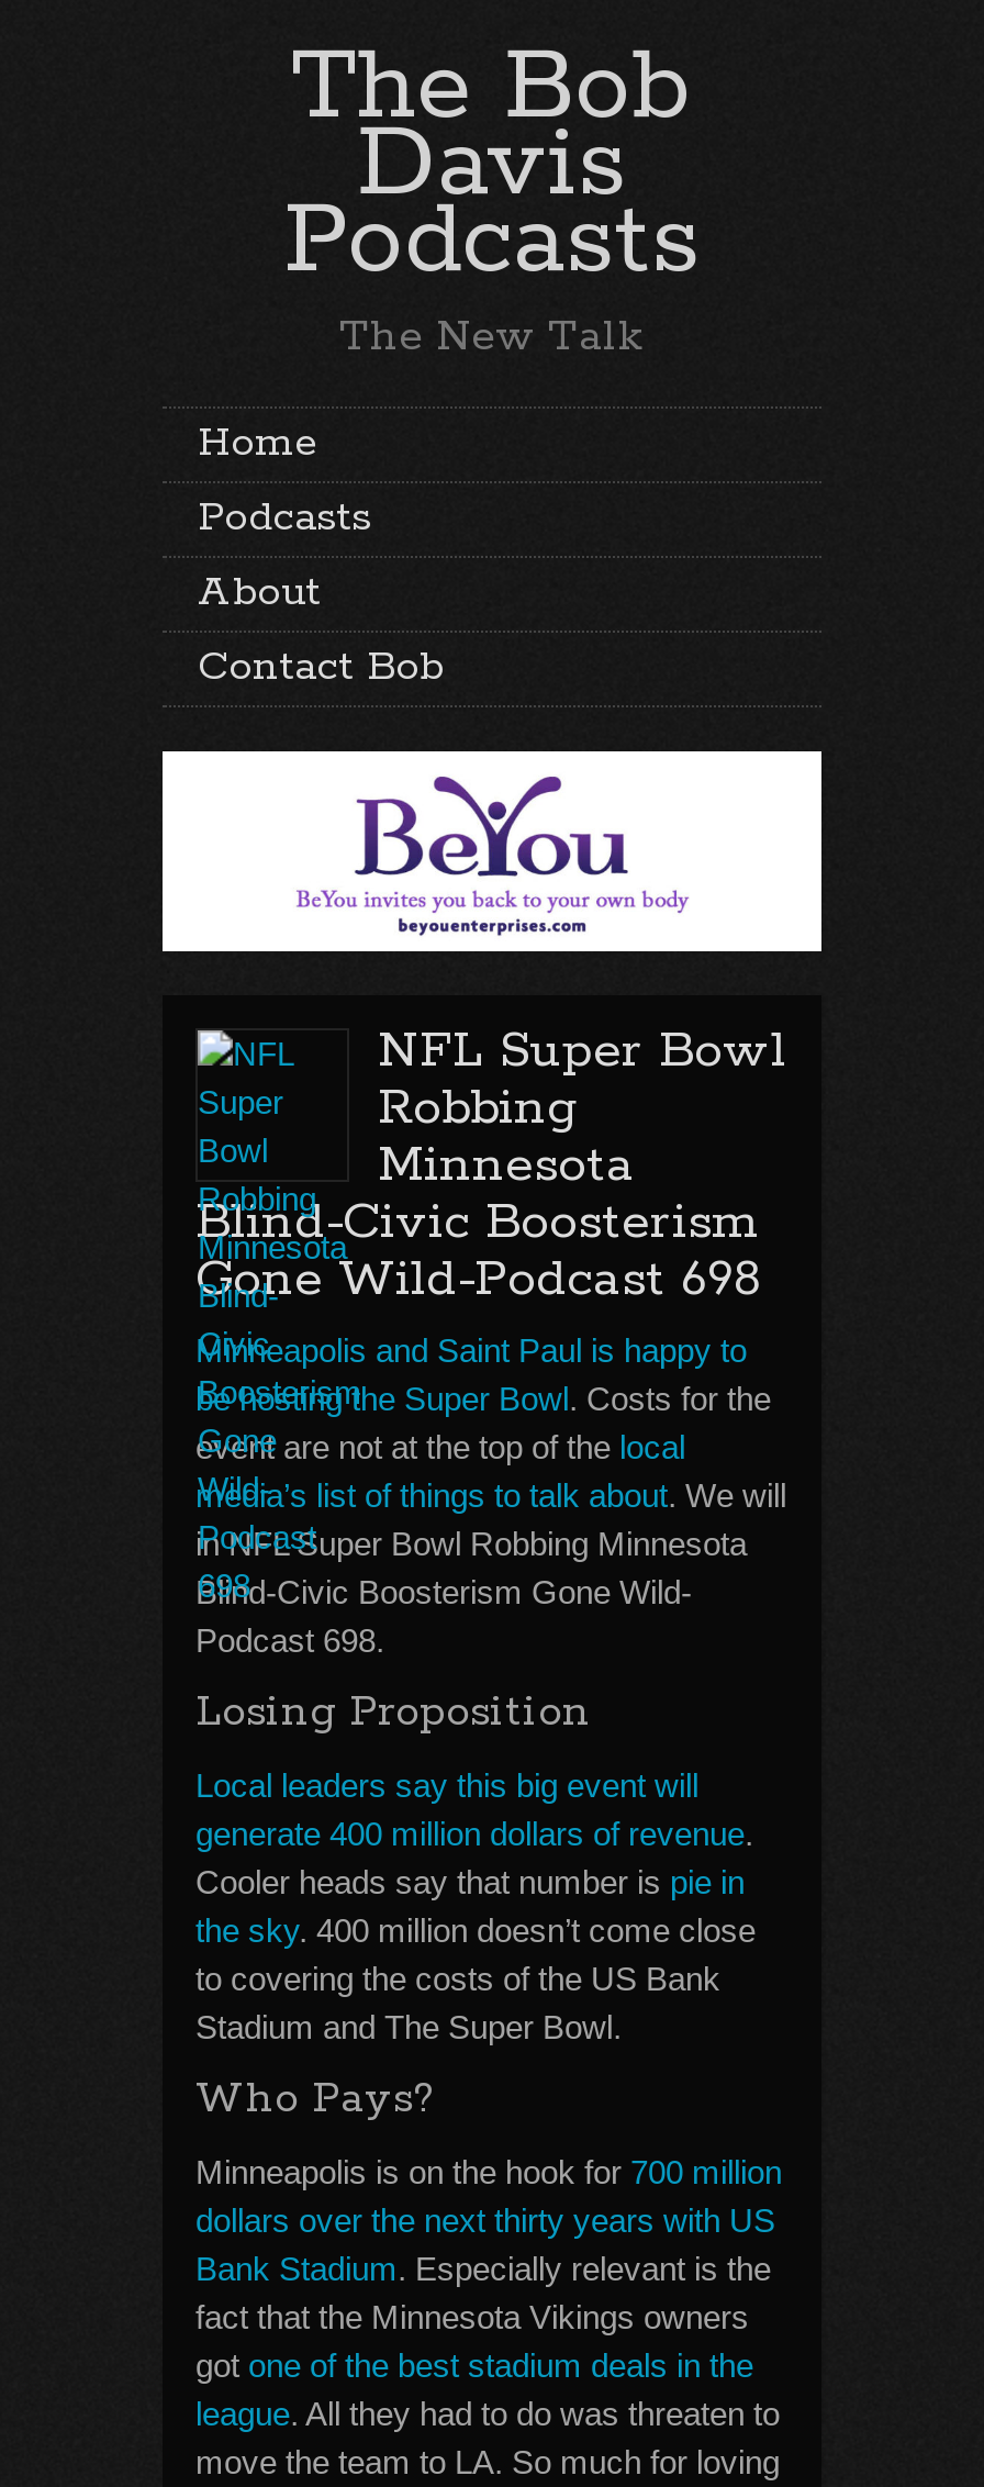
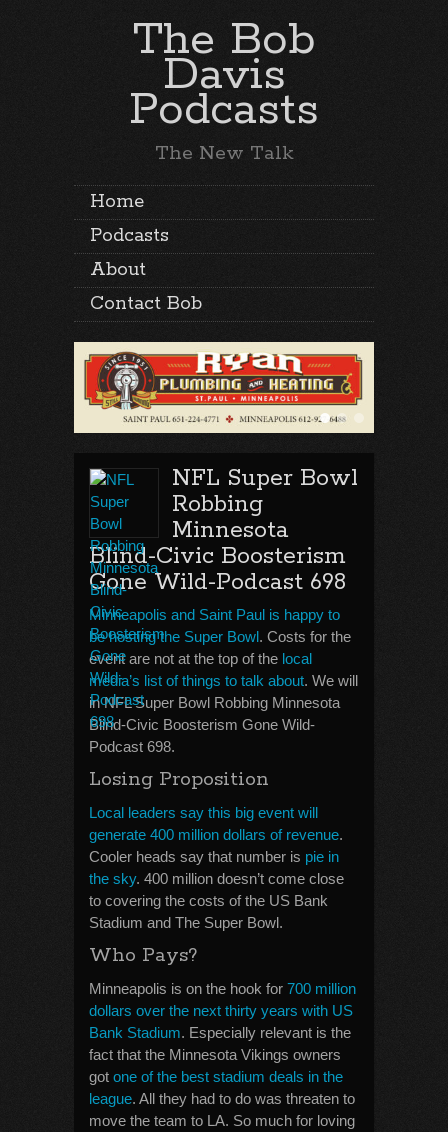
- [image]
+ [image]
